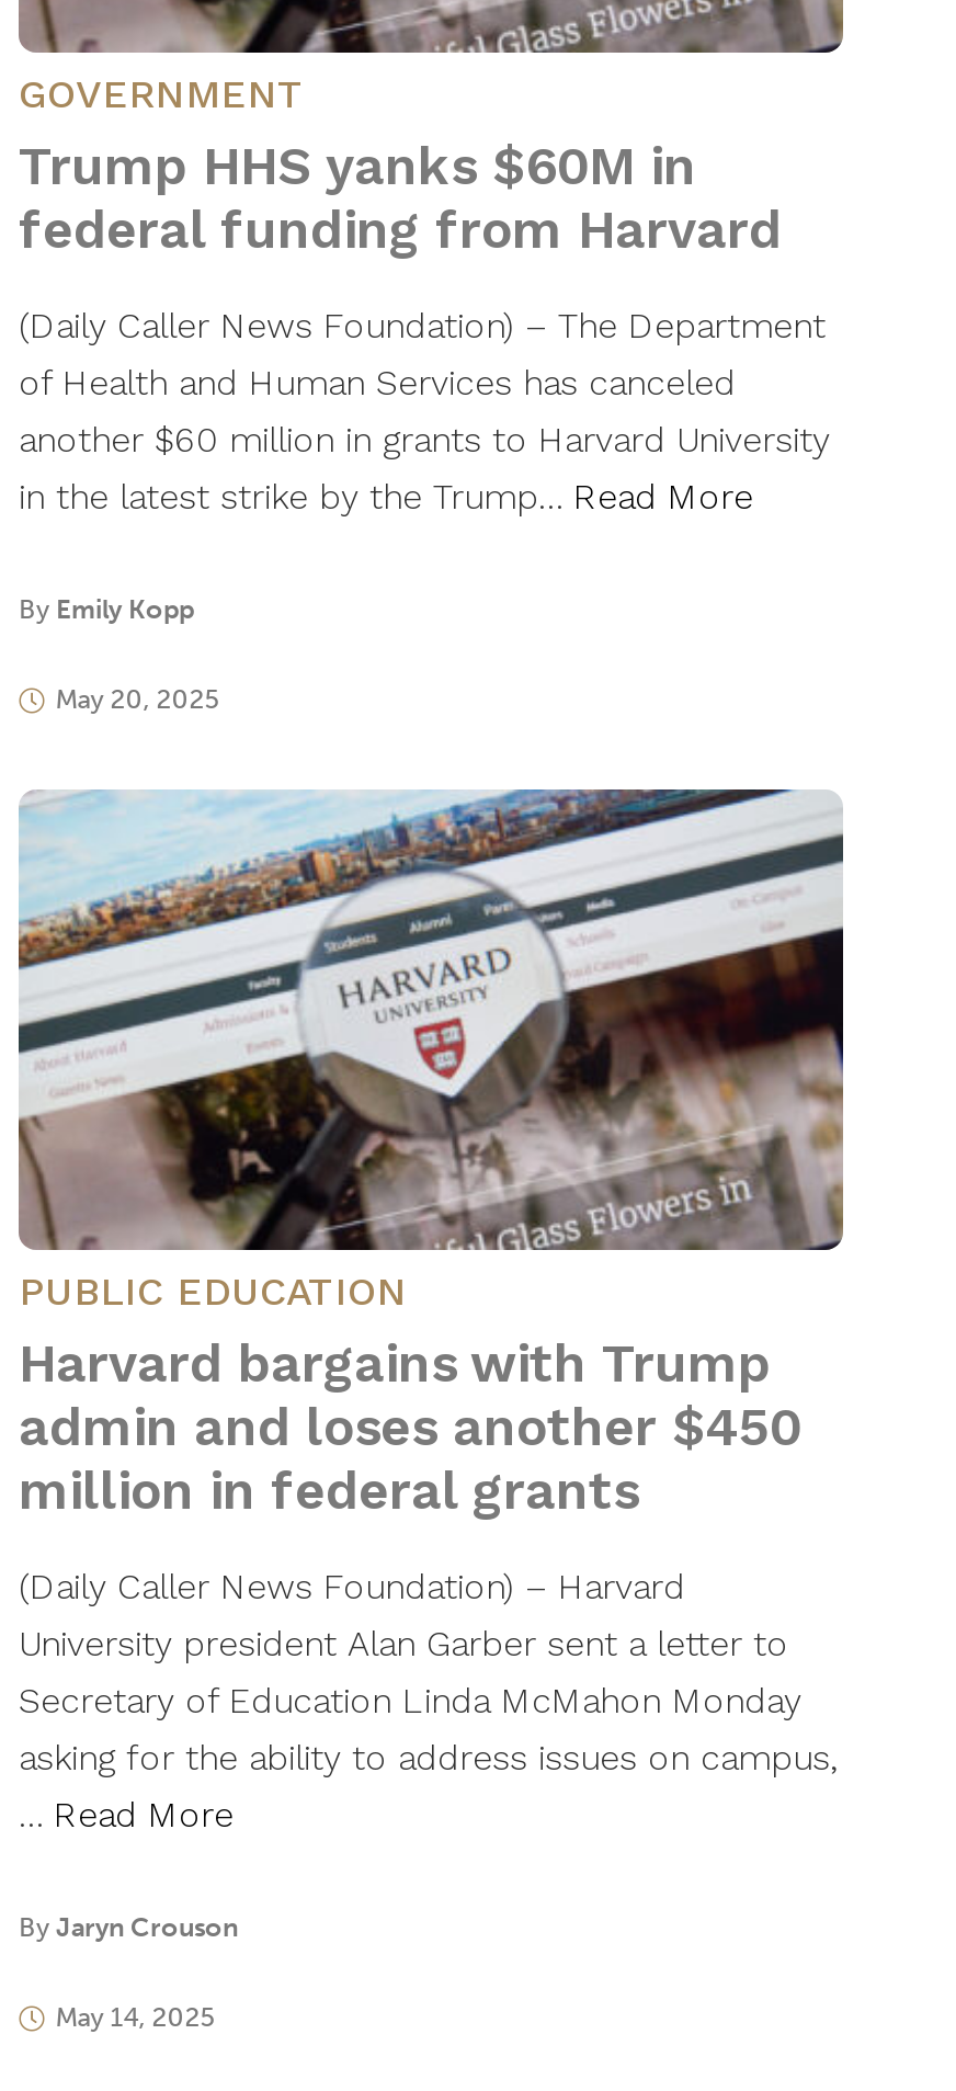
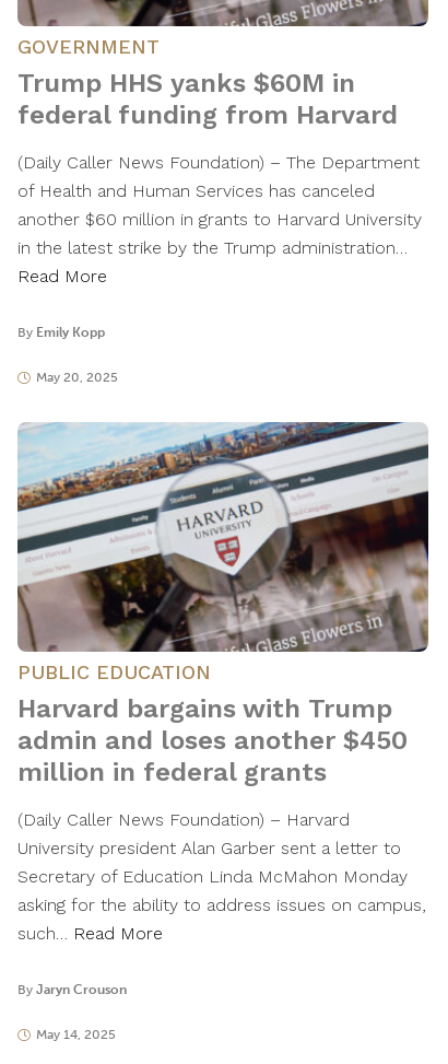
- in the latest strike by the Trump… Read More
+ in the latest strike by the Trump administration…
+ Read More

- … Read More
+ such… Read More
